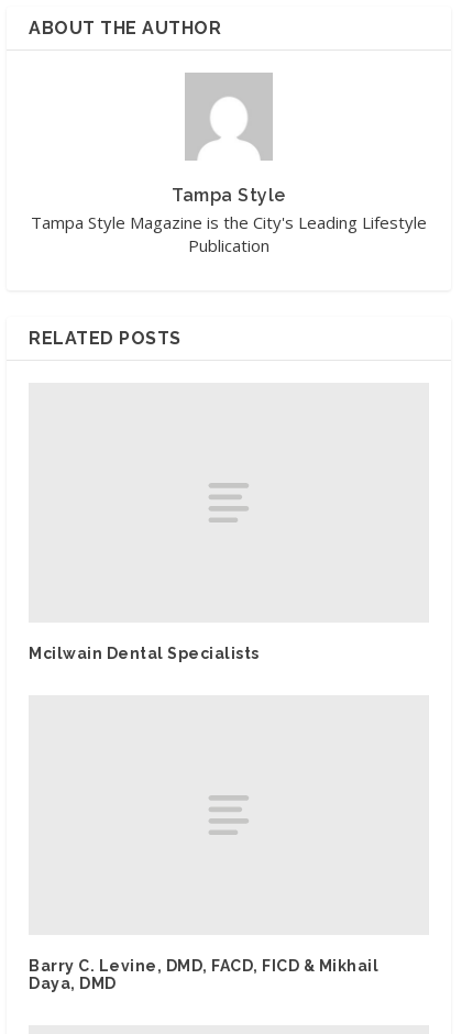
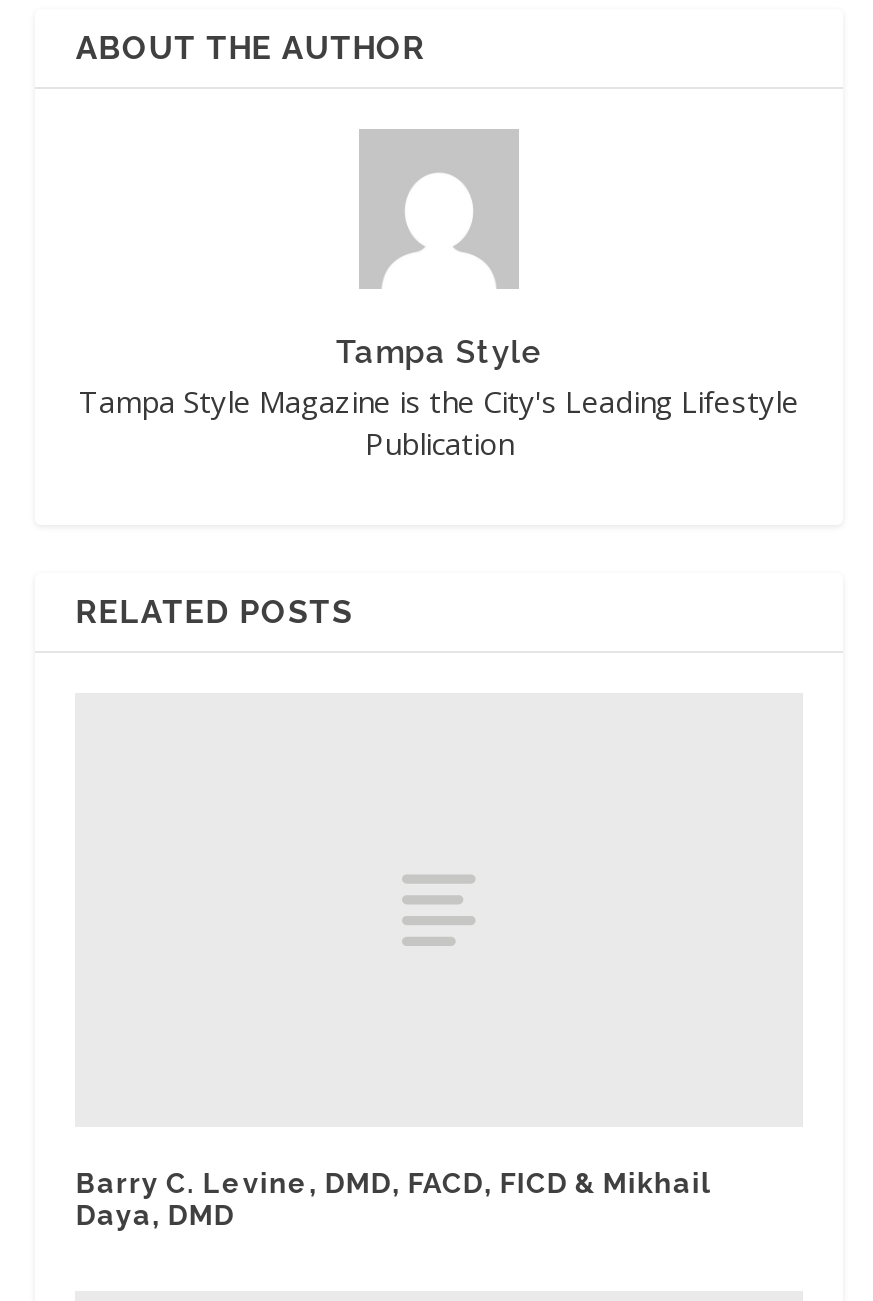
- Mcilwain Dental Specialists
